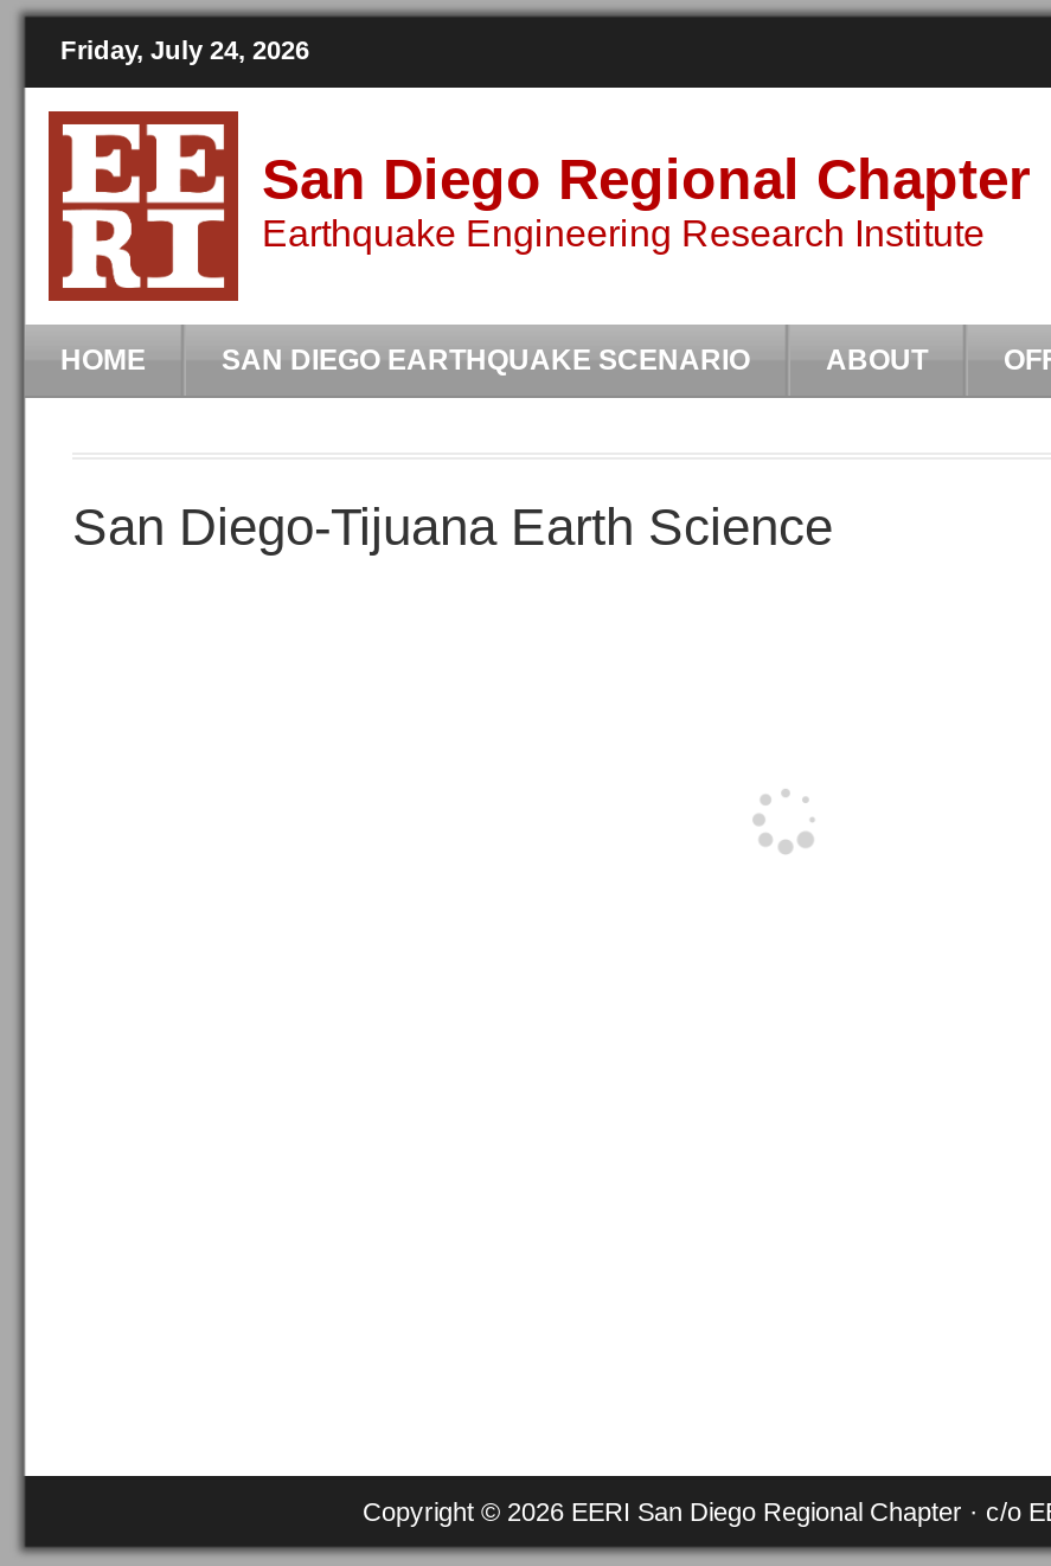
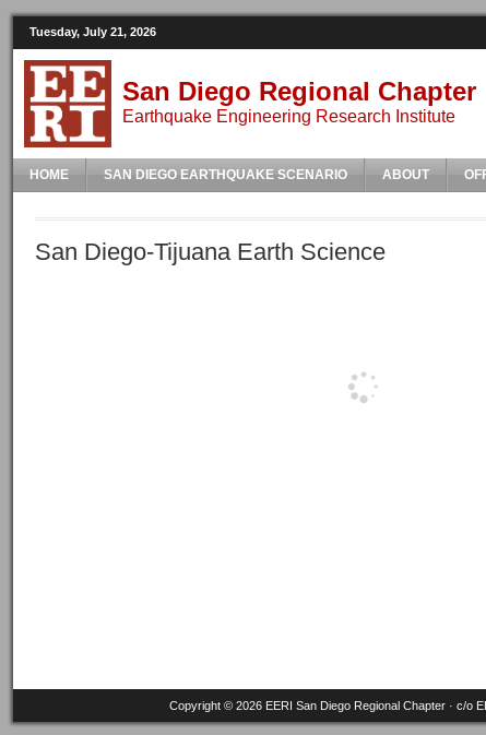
- Friday, July 24, 2026
+ Tuesday, July 21, 2026
